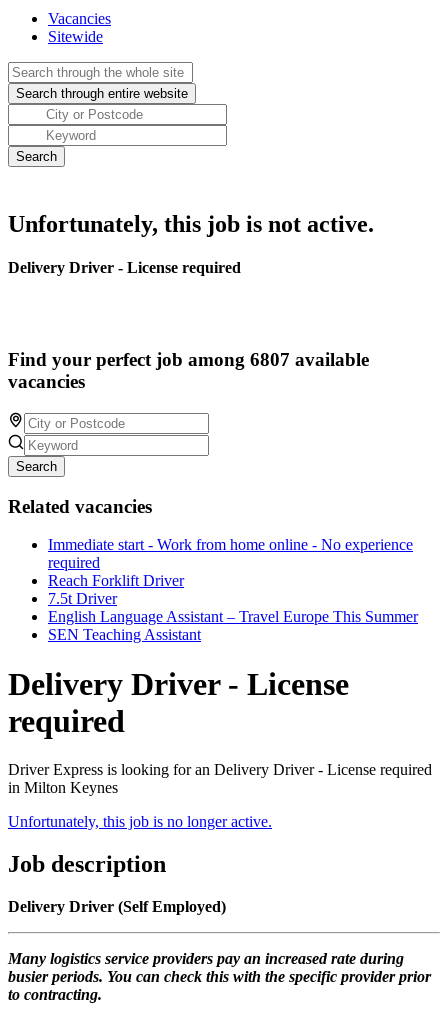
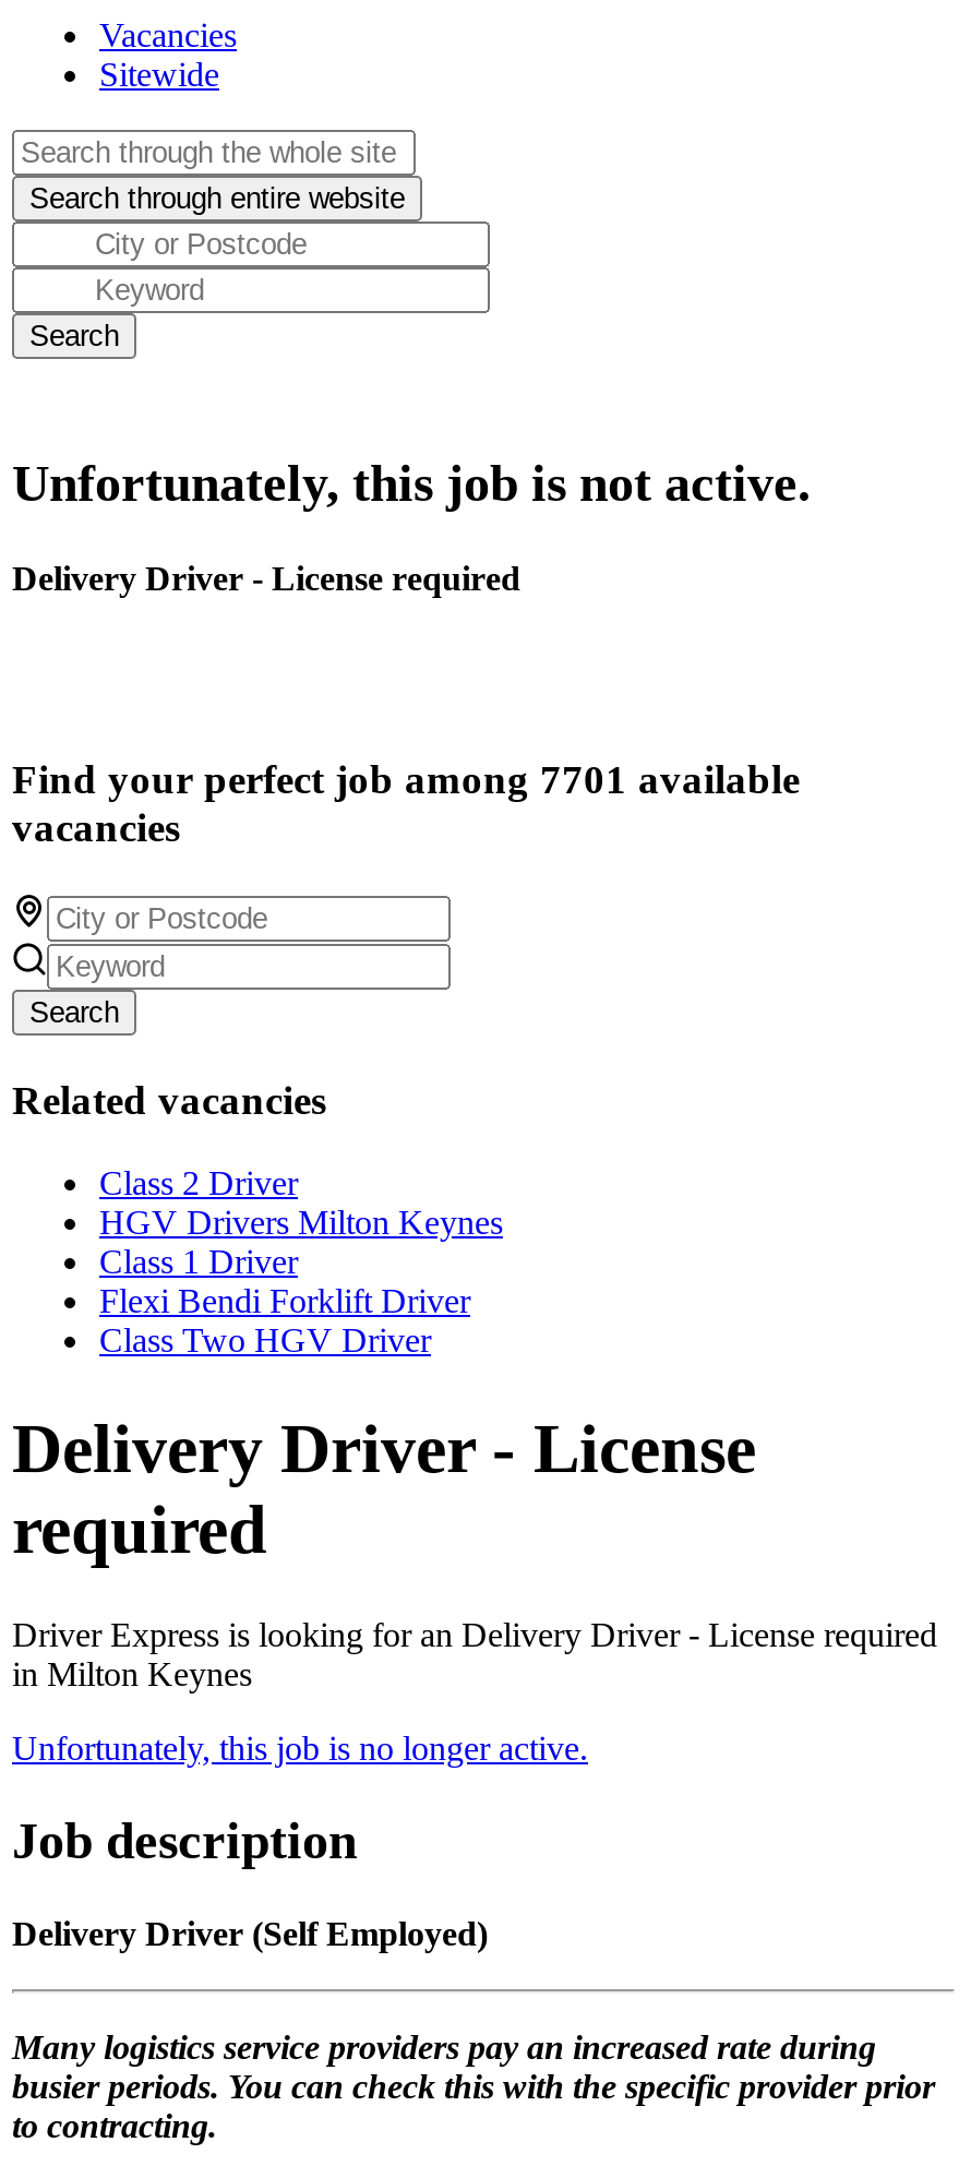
- Find your perfect job among 6807 available
+ Find your perfect job among 7701 available

- Immediate start - Work from home online - No experience
- required
- Reach Forklift Driver
- 7.5t Driver
- English Language Assistant – Travel Europe This Summer
- SEN Teaching Assistant
+ Class 2 Driver
+ HGV Drivers Milton Keynes
+ Class 1 Driver
+ Flexi Bendi Forklift Driver
+ Class Two HGV Driver
